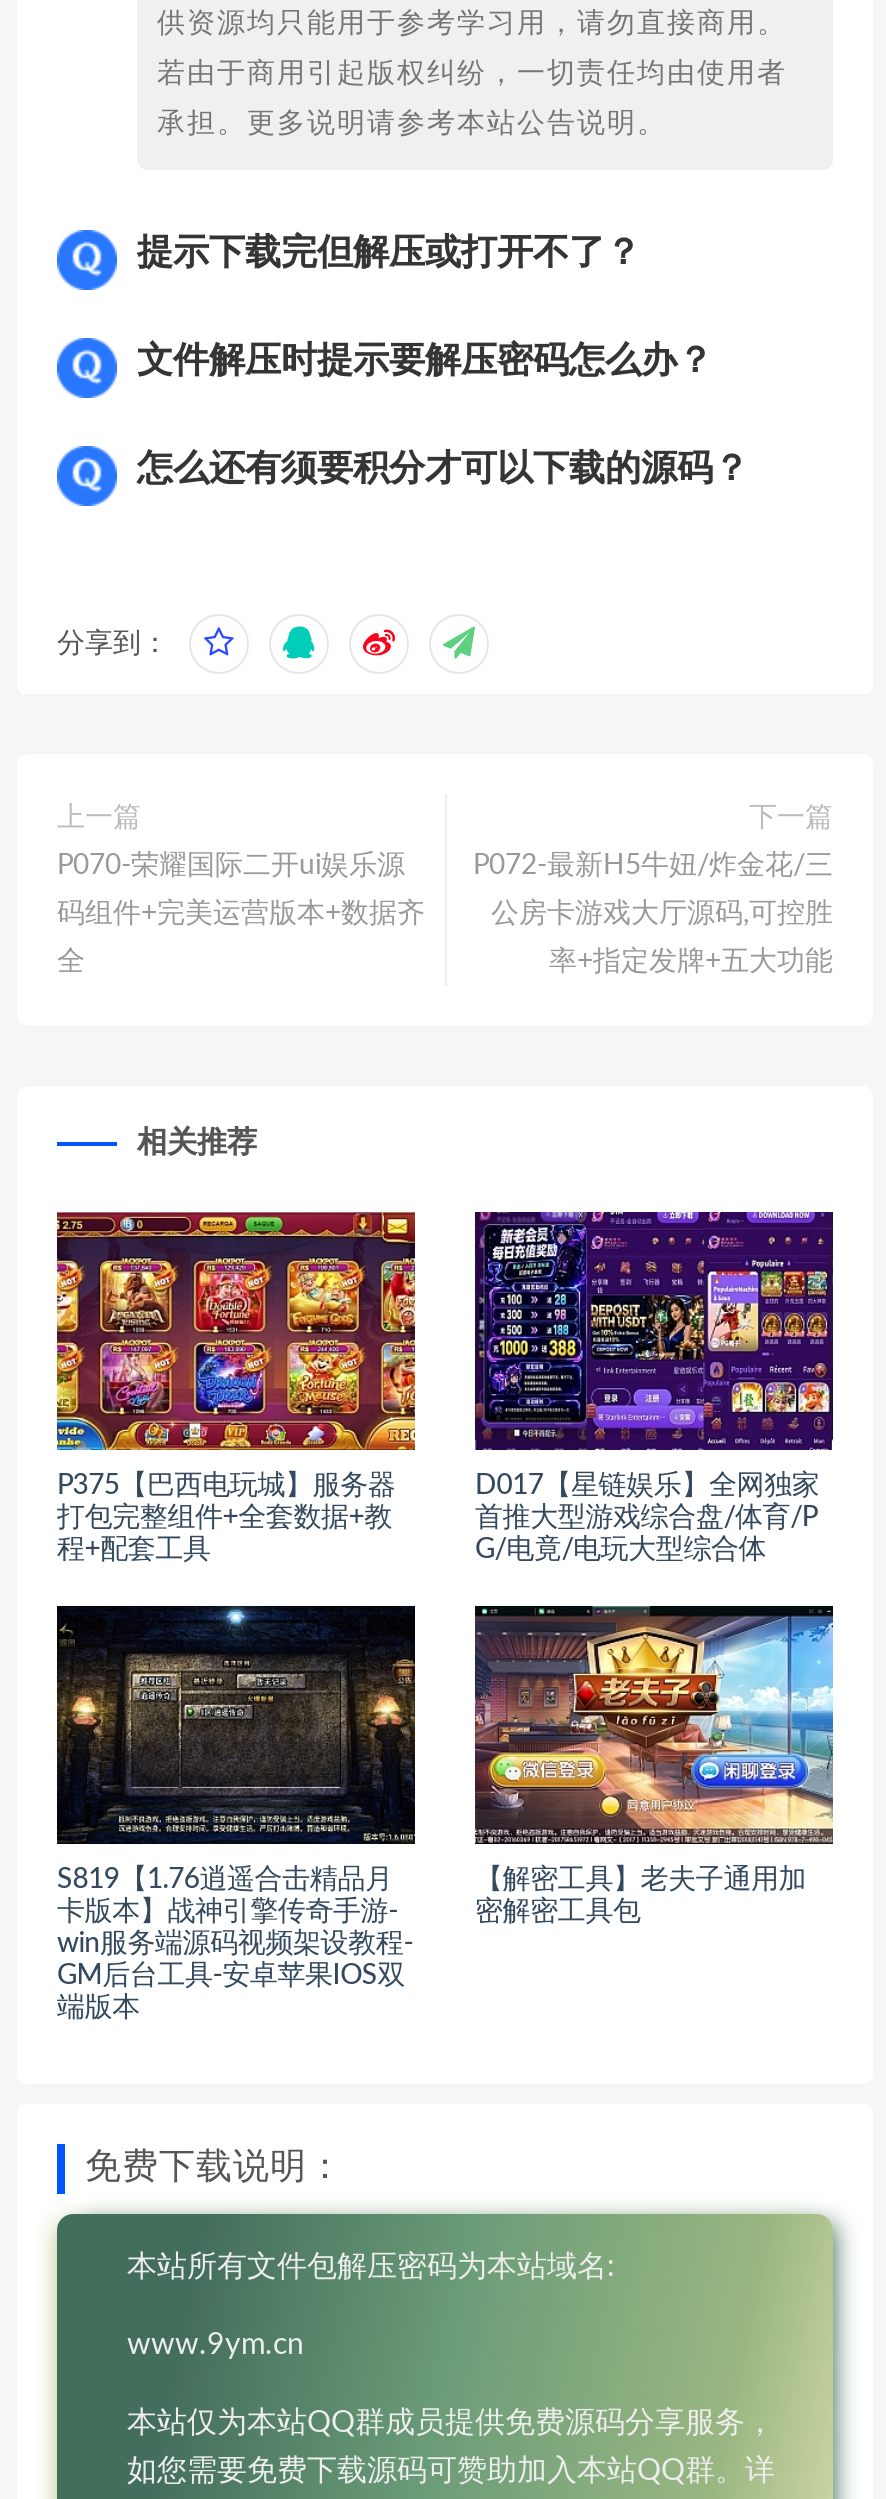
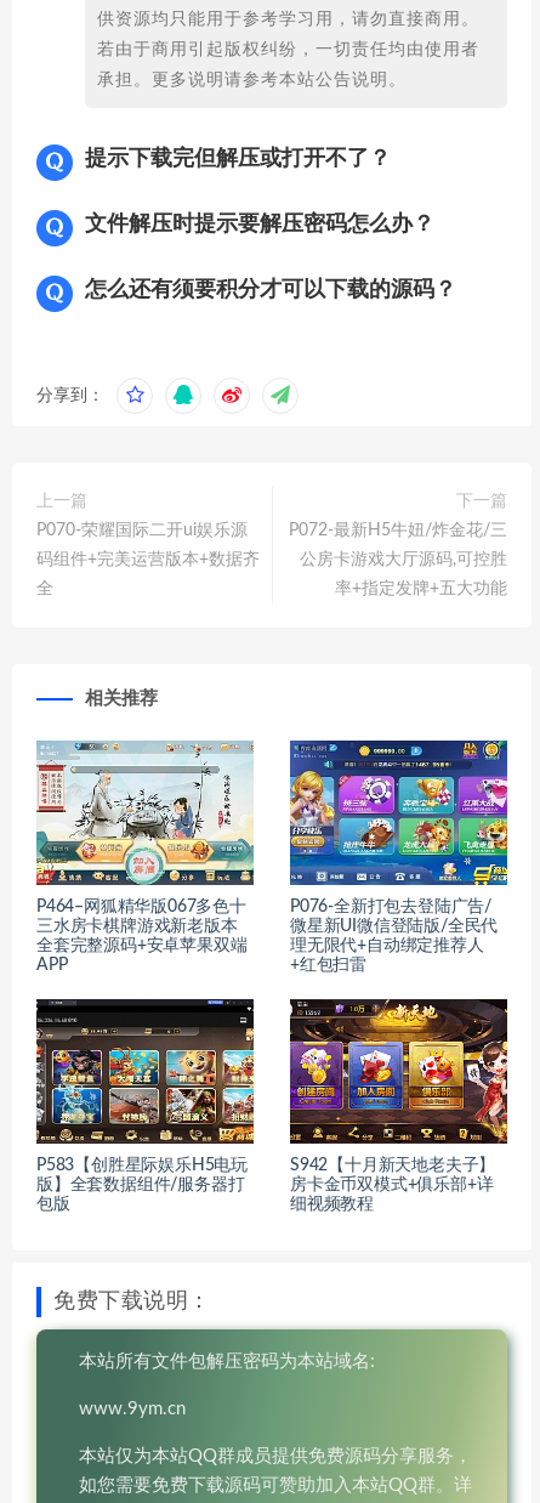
- [image]
- P375【巴西电玩城】服务器
- 打包完整组件+全套数据+教
- 程+配套工具
+ [image]
+ P464–网狐精华版067多色十
+ 三水房卡棋牌游戏新老版本
+ 全套完整源码+安卓苹果双端
+ APP

- [image]
- D017【星链娱乐】全网独家
- 首推大型游戏综合盘/体育/P
- G/电竟/电玩大型综合体
+ [image]
+ P076-全新打包去登陆广告/
+ 微星新UI微信登陆版/全民代
+ 理无限代+自动绑定推荐人
+ +红包扫雷

- [image]
- S819【1.76逍遥合击精品月
- 卡版本】战神引擎传奇手游-
- win服务端源码视频架设教程-
- GM后台工具-安卓苹果IOS双
- 端版本
+ [image]
+ P583【创胜星际娱乐H5电玩
+ 版】全套数据组件/服务器打
+ 包版

- [image]
- 【解密工具】老夫子通用加
- 密解密工具包
+ [image]
+ S942【十月新天地老夫子】
+ 房卡金币双模式+俱乐部+详
+ 细视频教程
